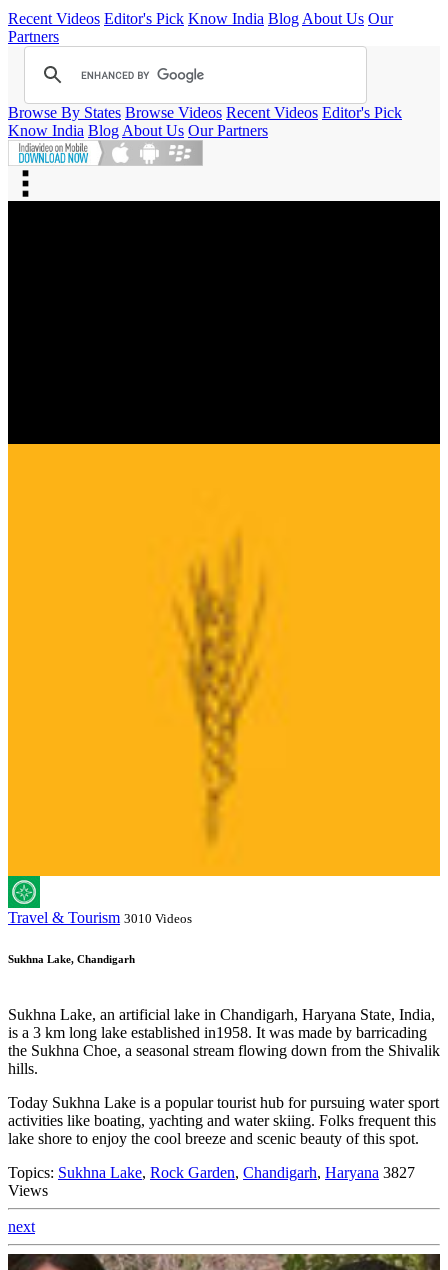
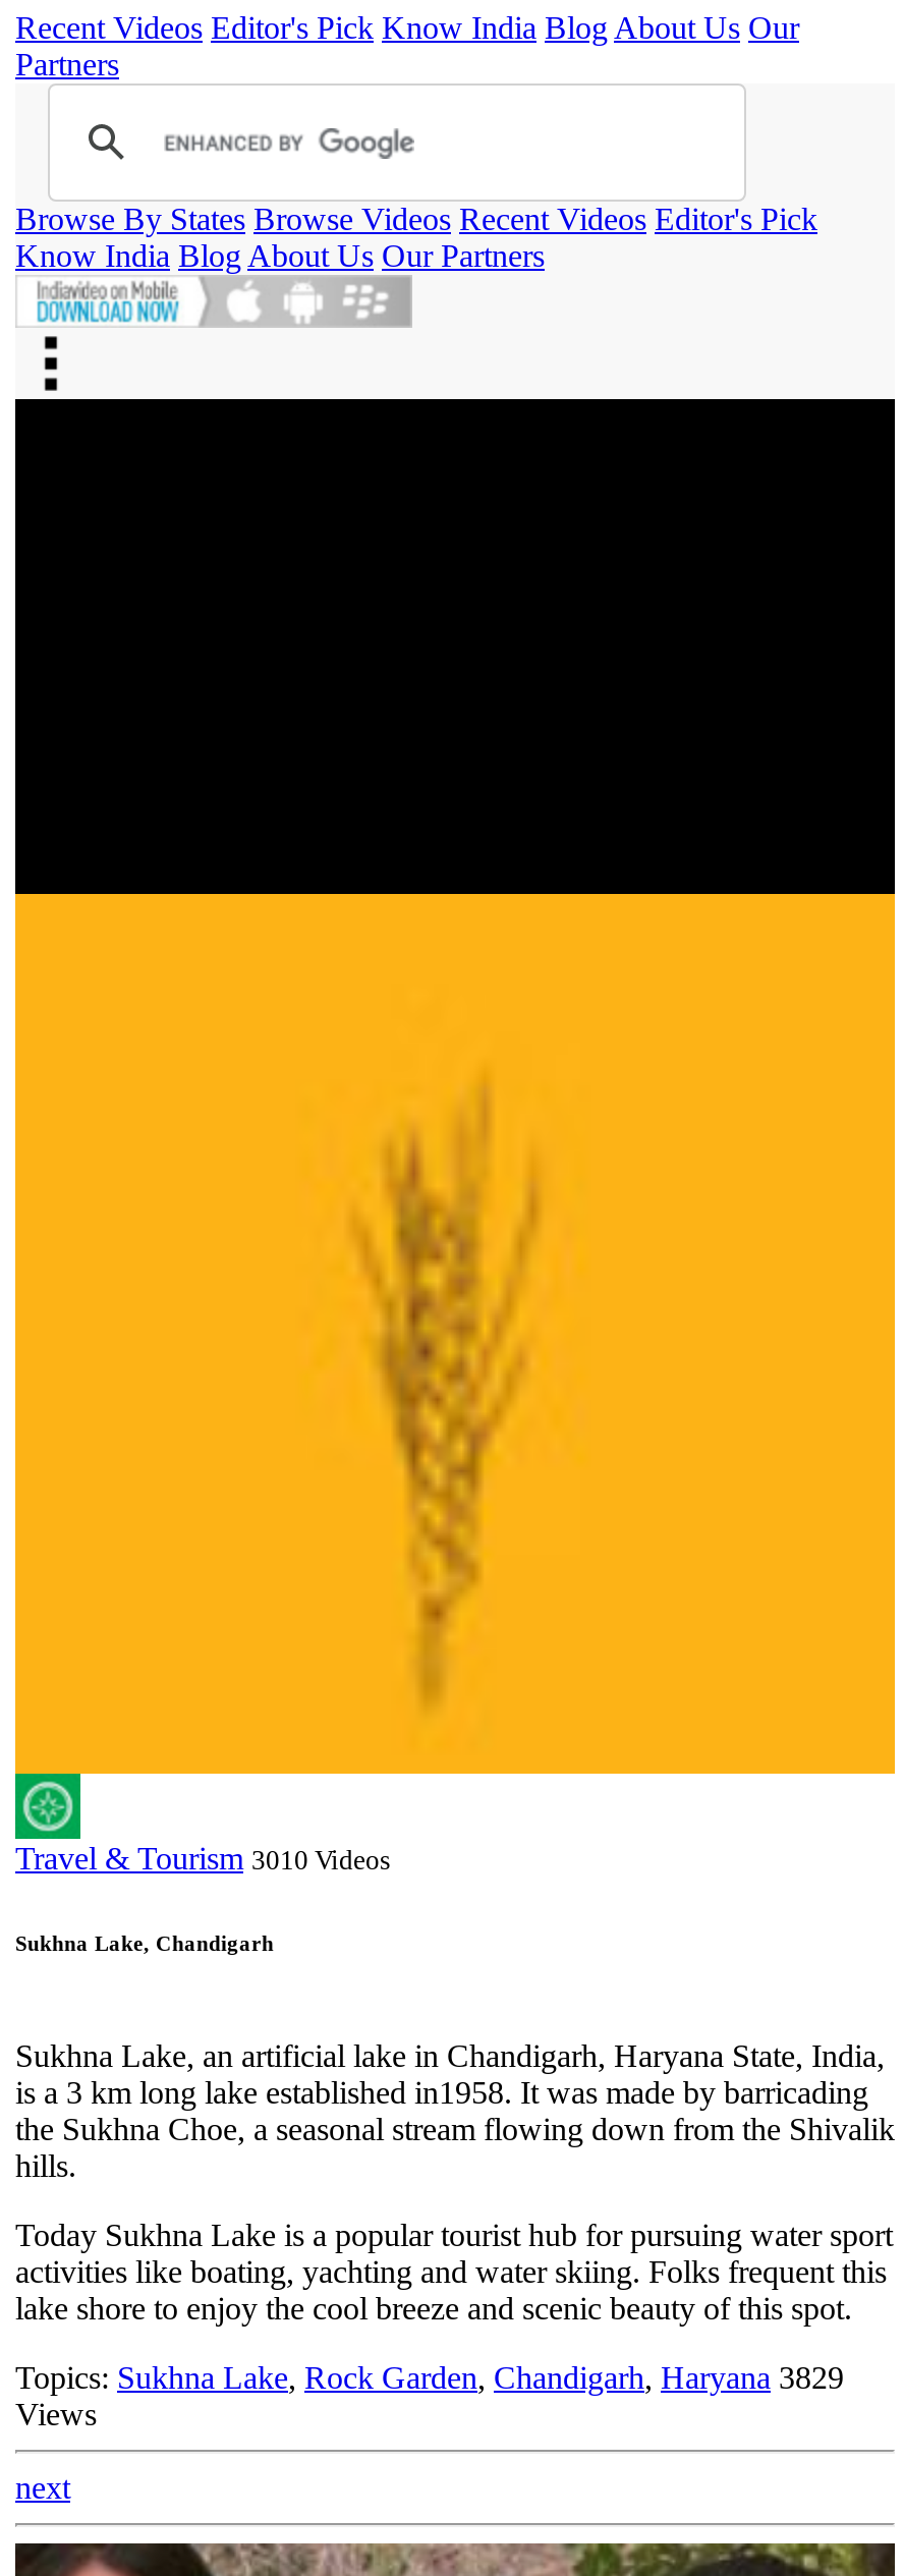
- Topics: Sukhna Lake, Rock Garden, Chandigarh, Haryana 3827
+ Topics: Sukhna Lake, Rock Garden, Chandigarh, Haryana 3829
